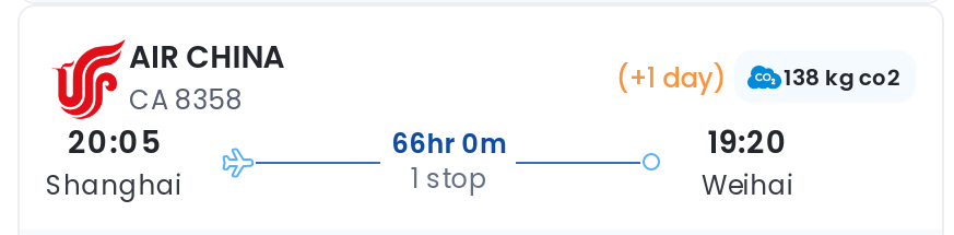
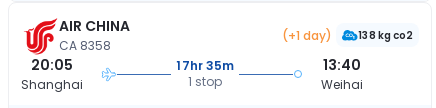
- 66hr 0m
+ 17hr 35m

- 19:20
+ 13:40
